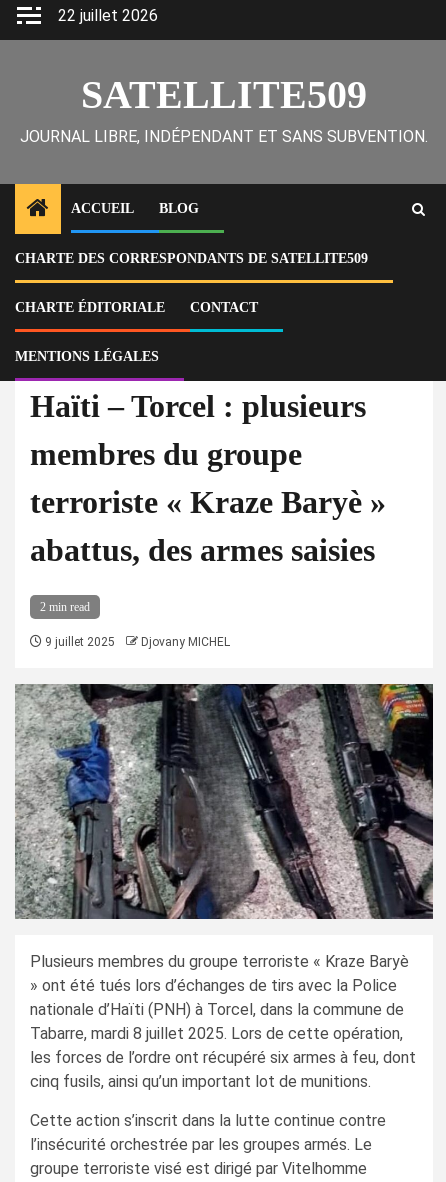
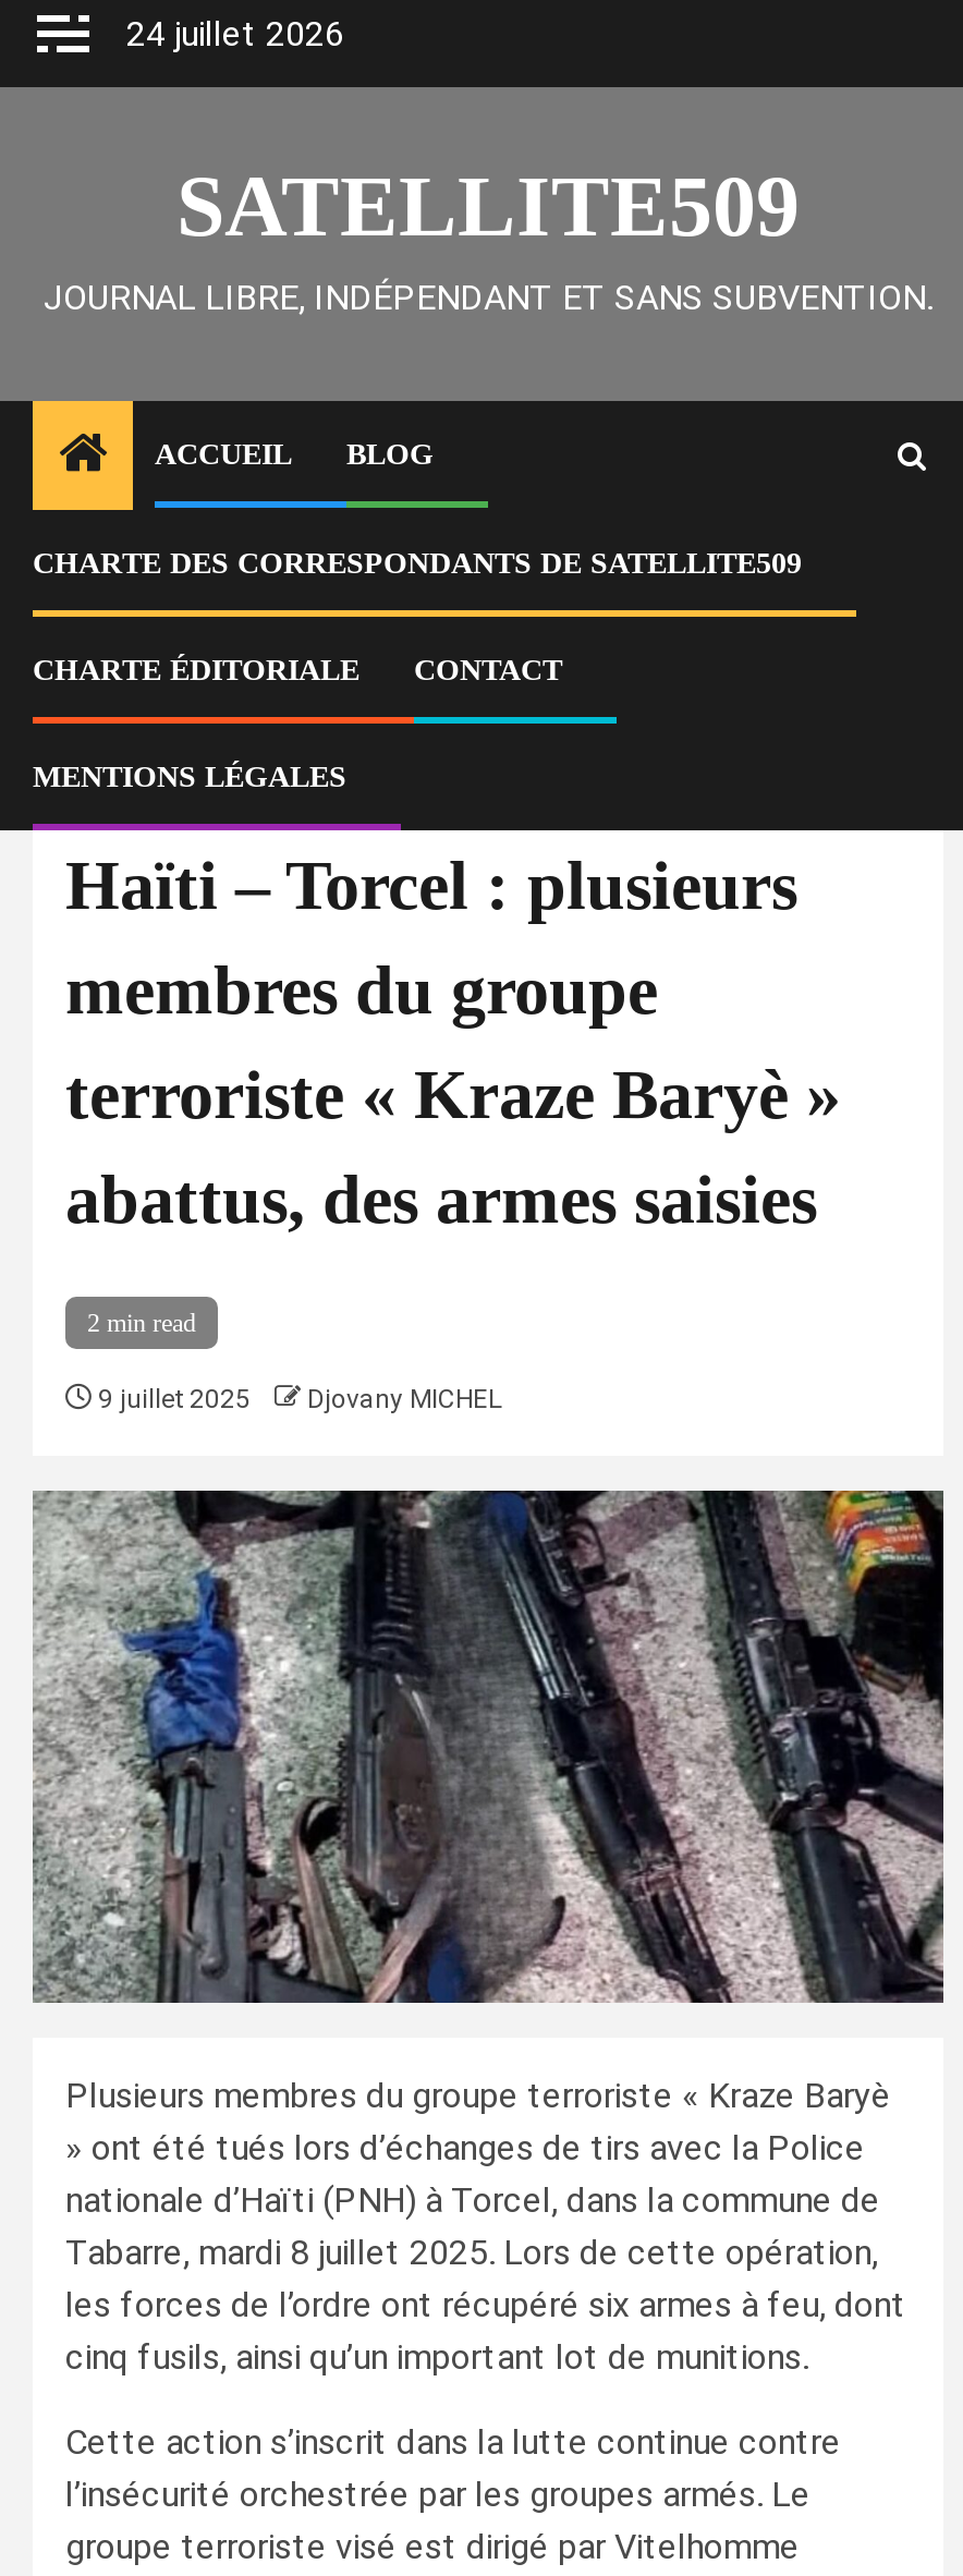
- 22 juillet 2026
+ 24 juillet 2026
